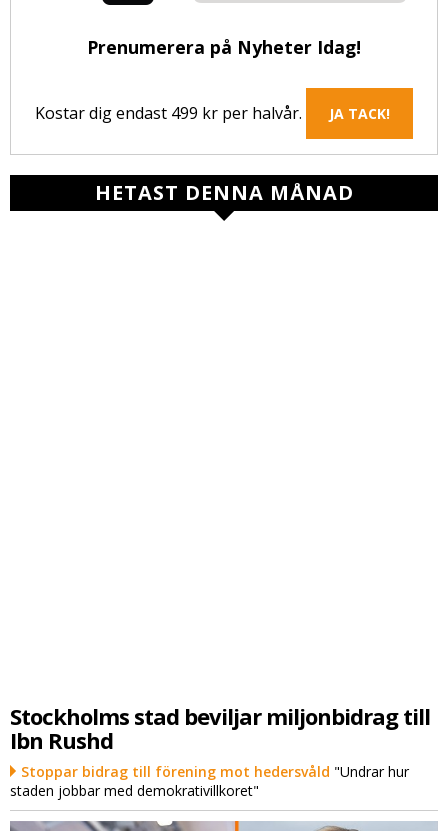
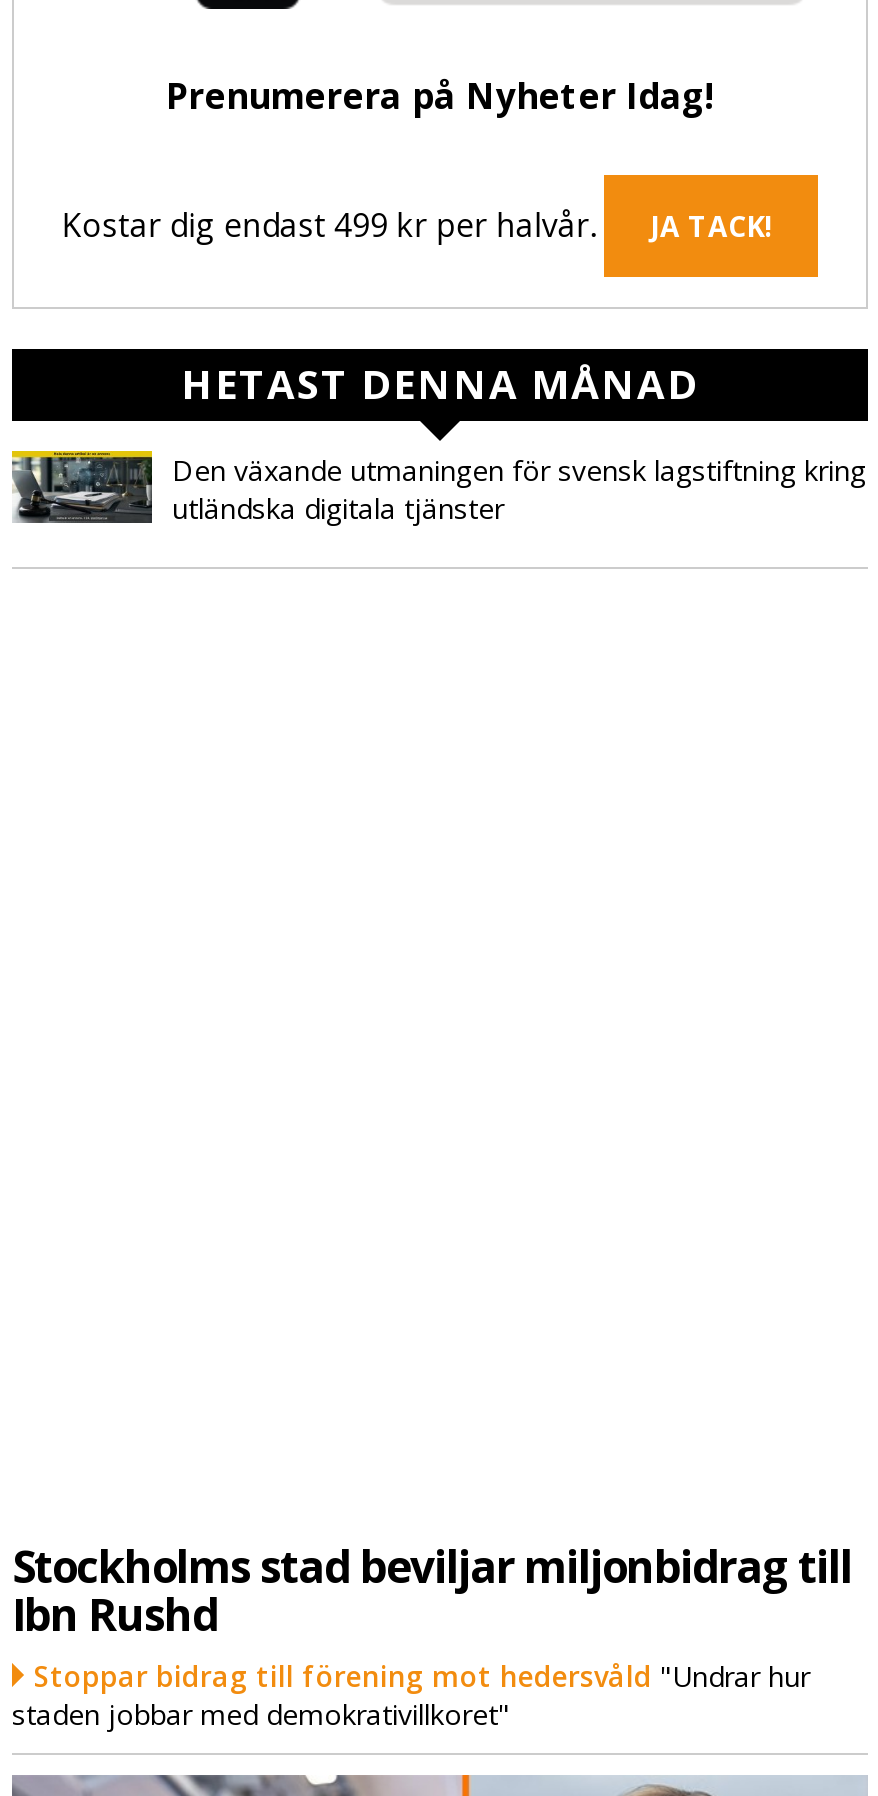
+ [image]
+ Den växande utmaningen för svensk lagstiftning kring
+ utländska digitala tjänster
